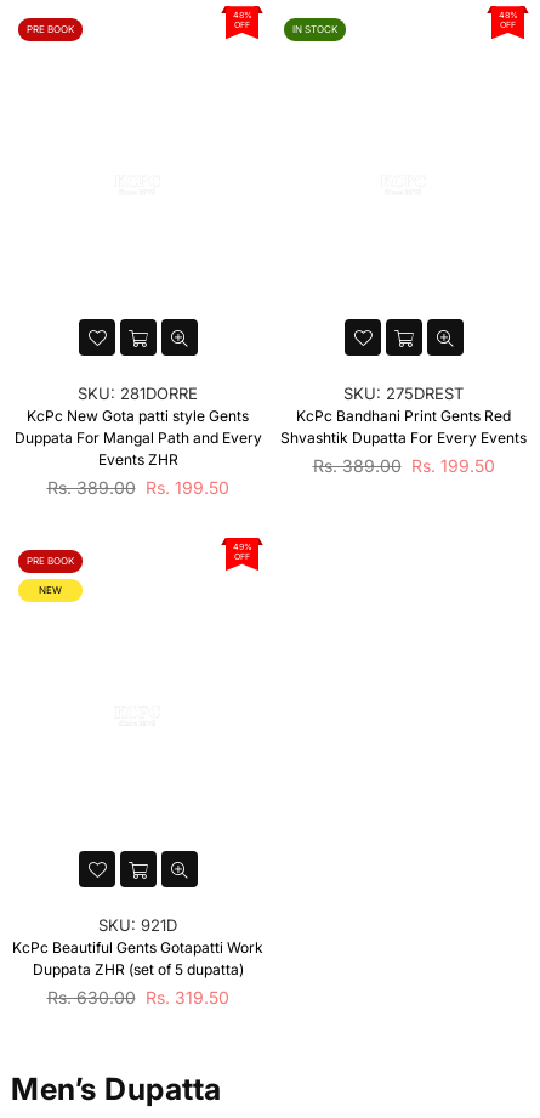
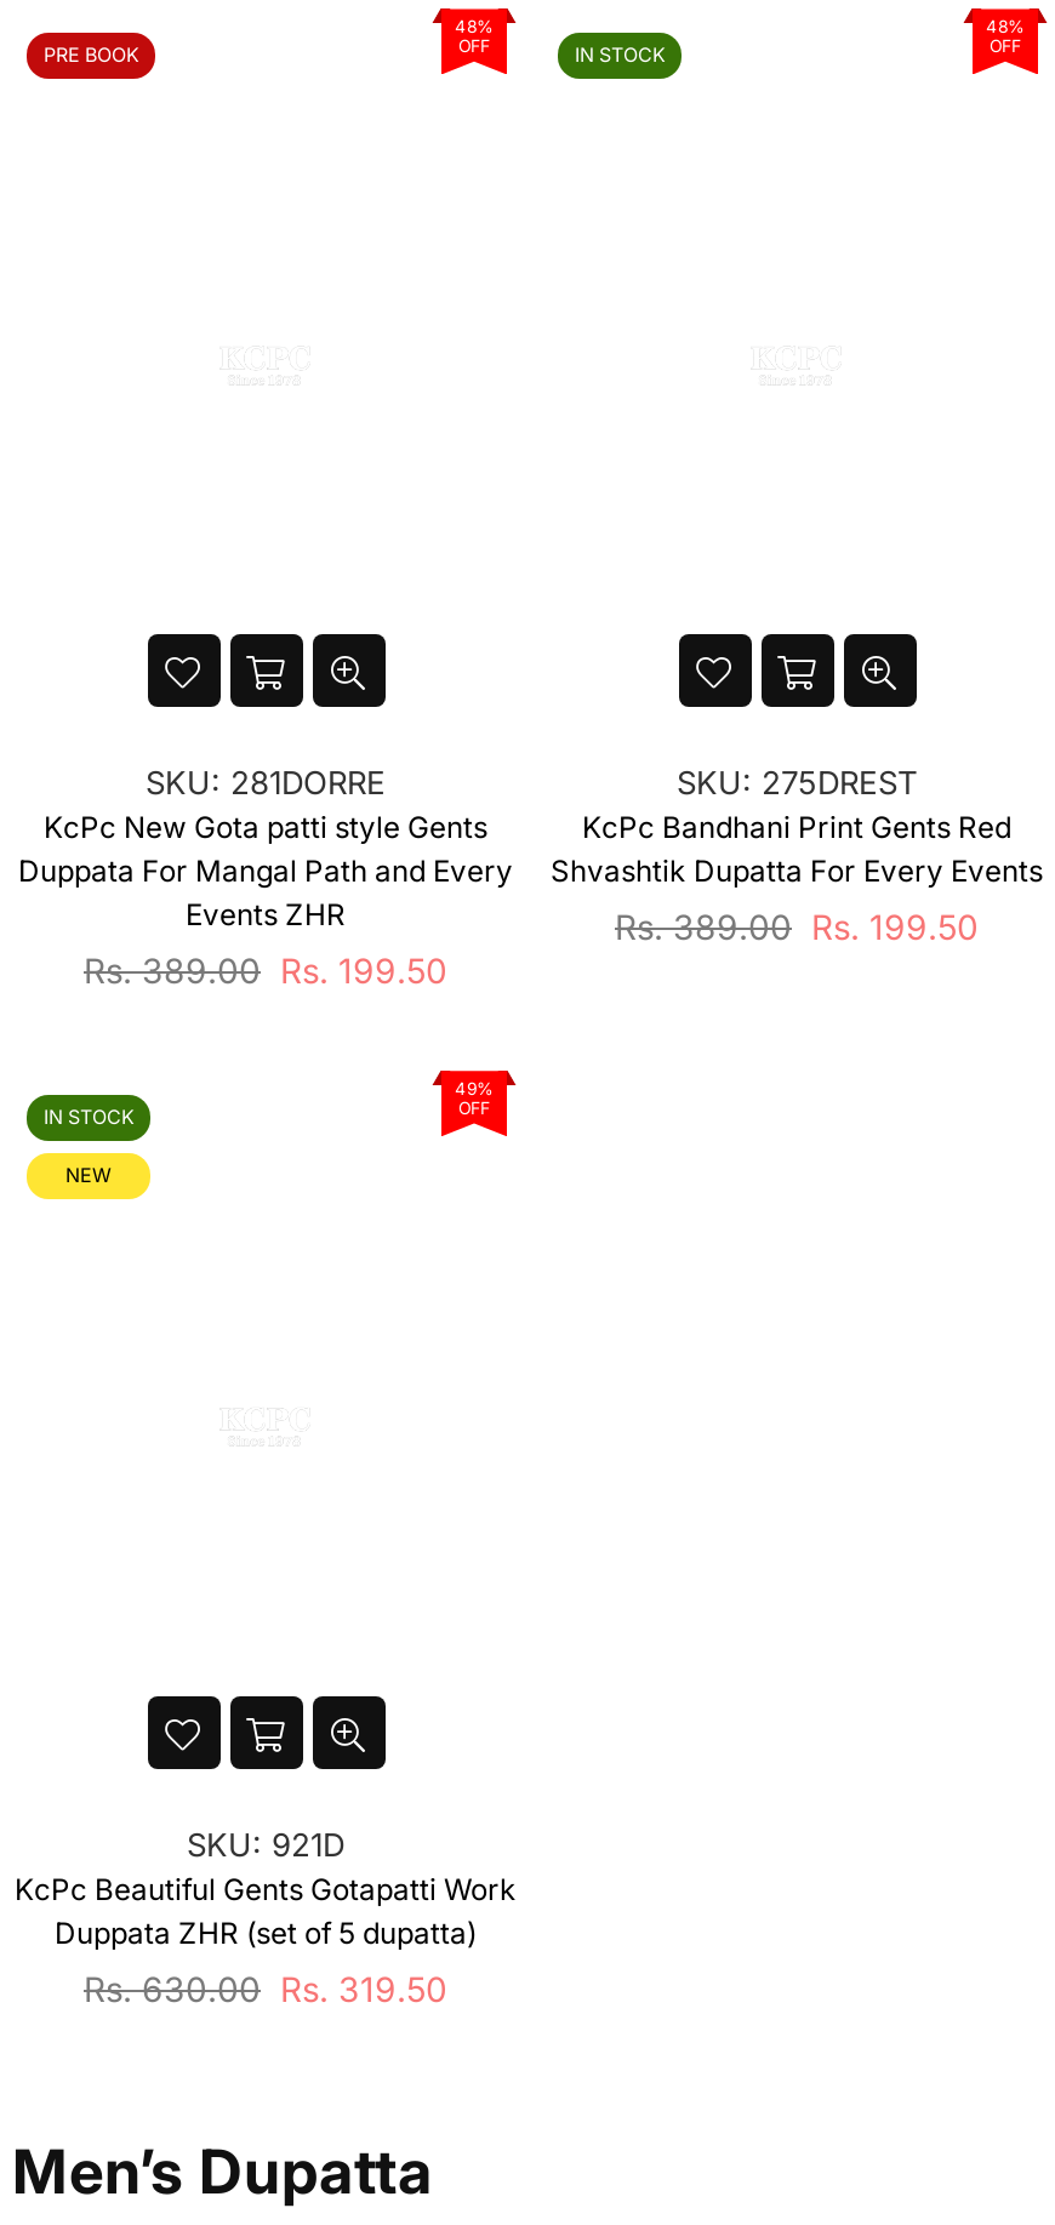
- PRE BOOK
+ IN STOCK
